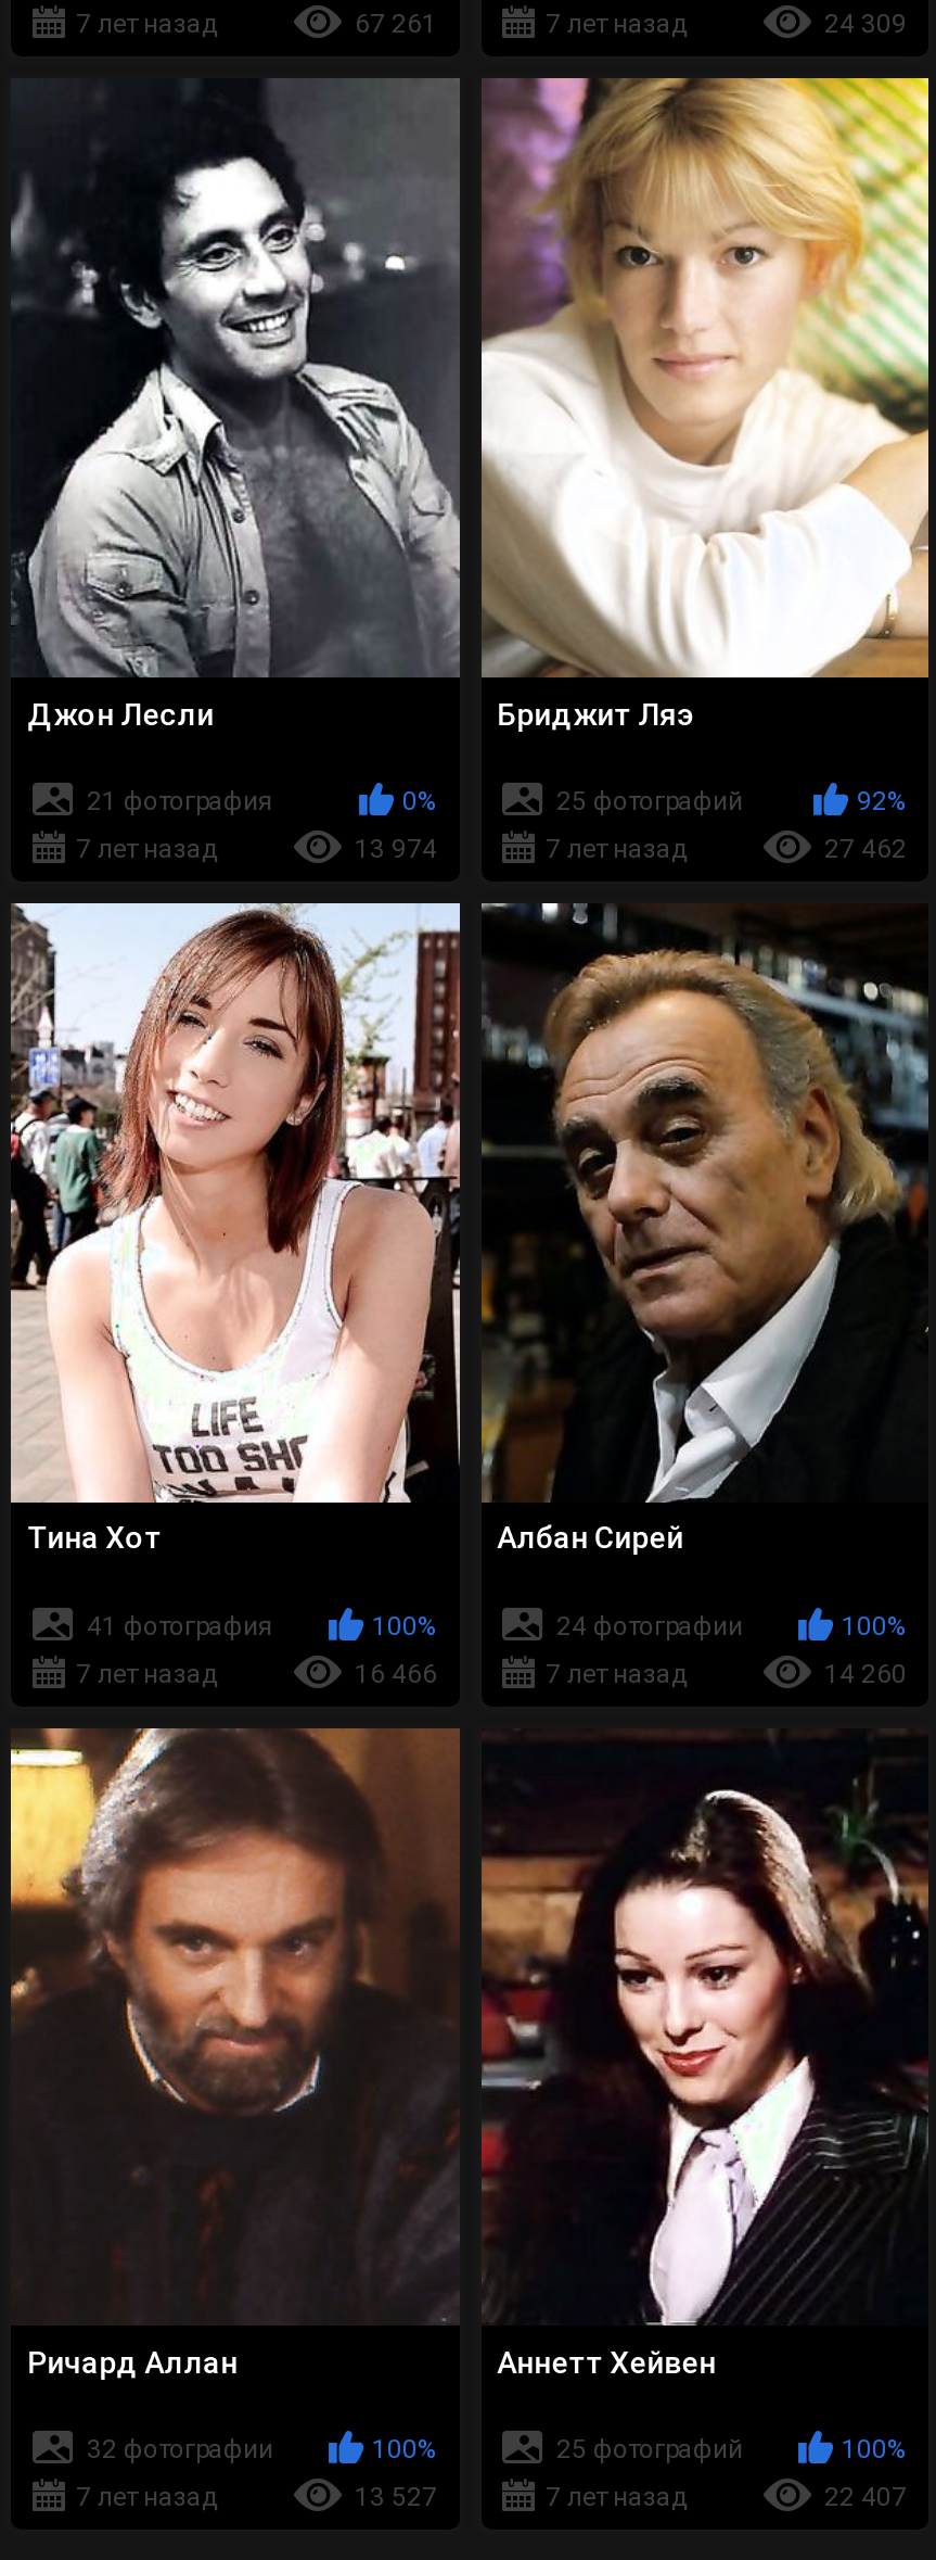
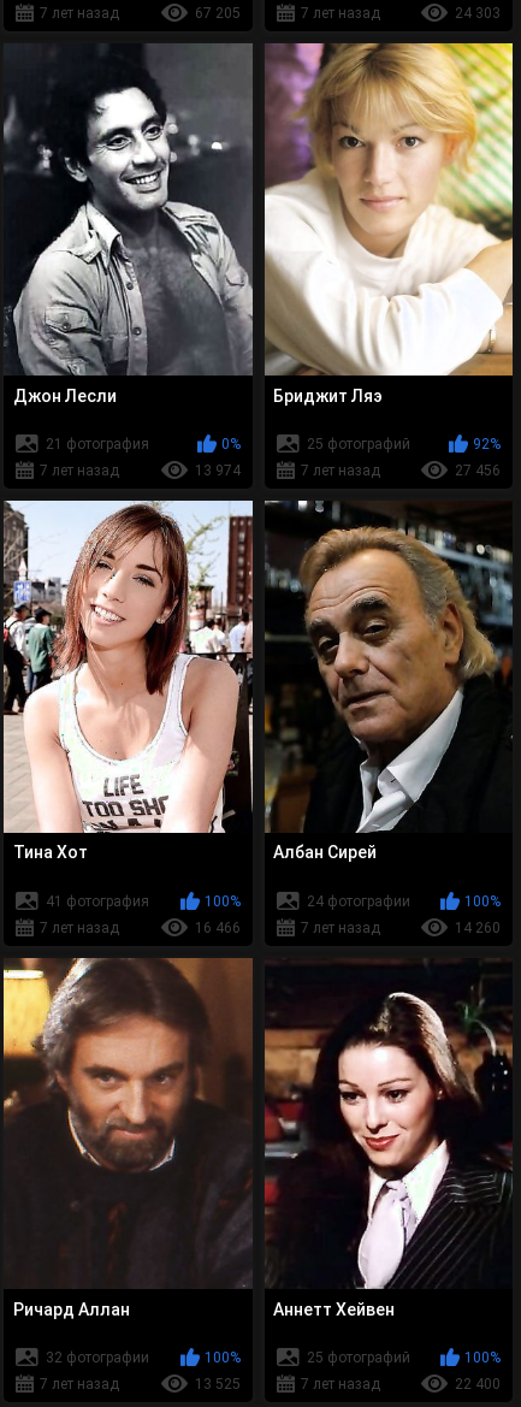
- 67 261
+ 67 205

- 24 309
+ 24 303

- 27 462
+ 27 456

- 13 527
+ 13 525

- 22 407
+ 22 400
